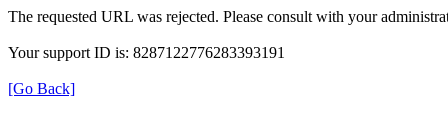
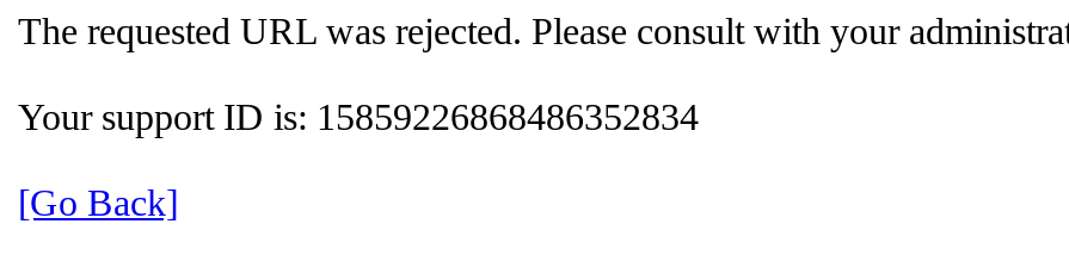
- Your support ID is: 8287122776283393191
+ Your support ID is: 15859226868486352834
